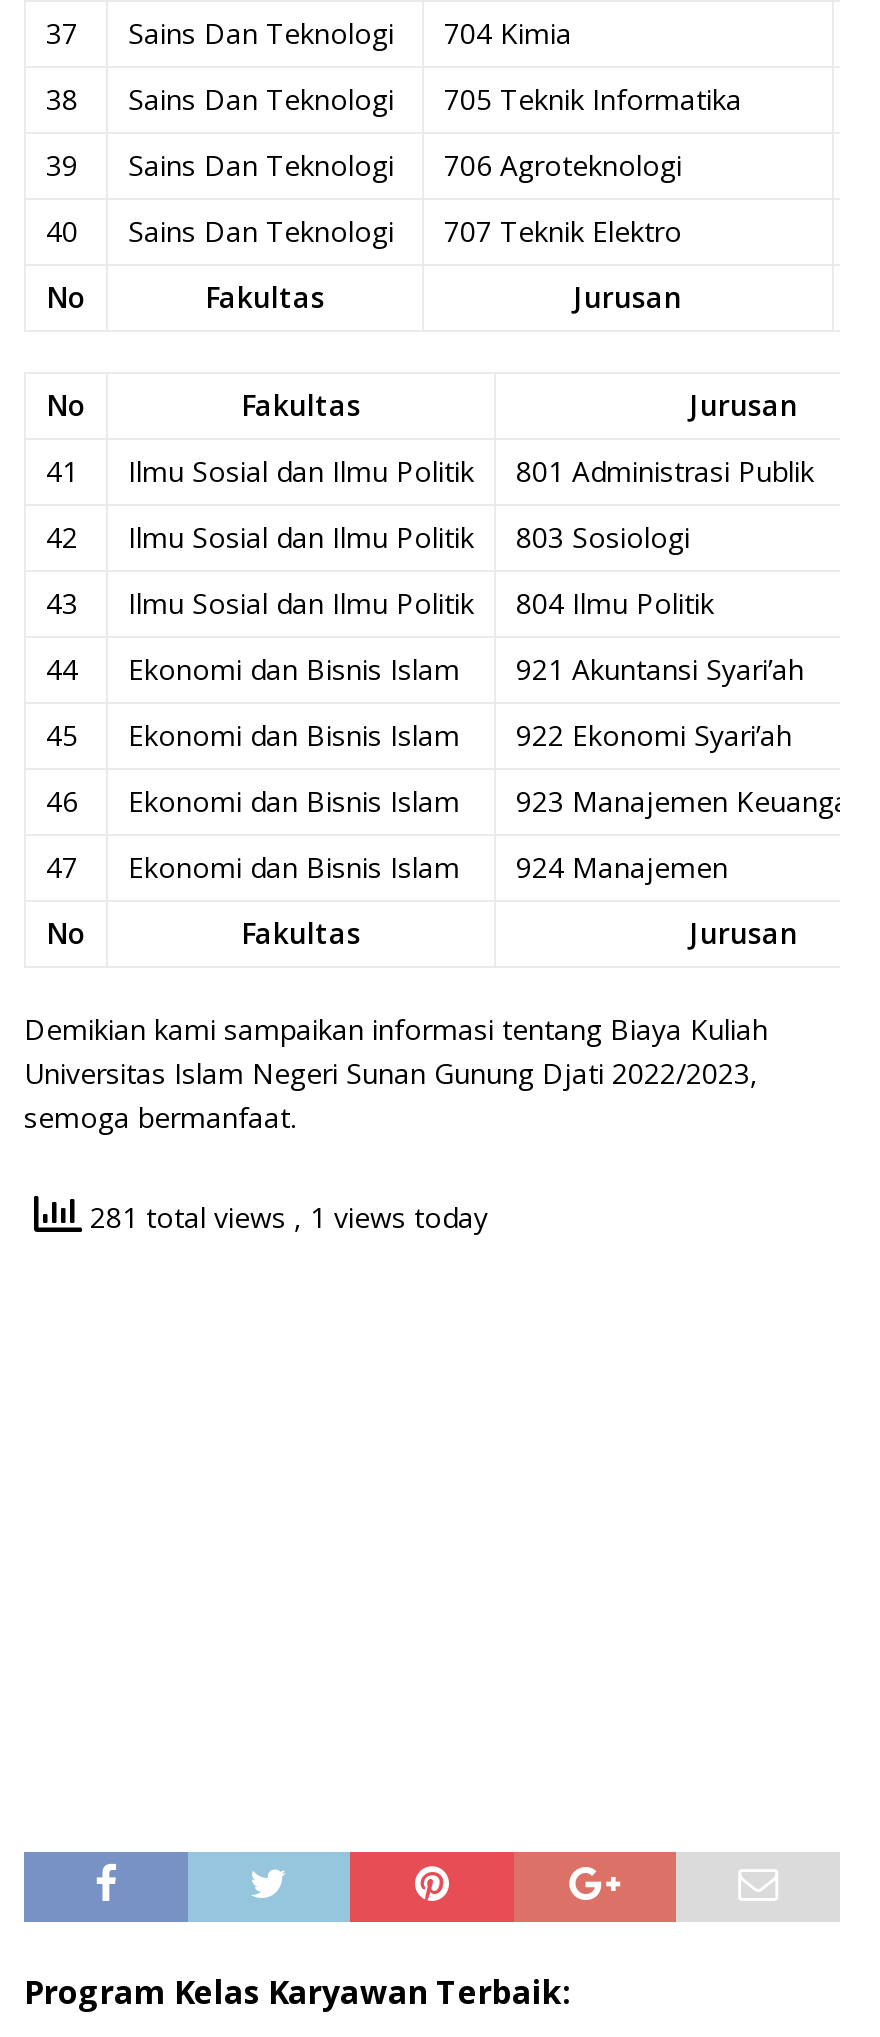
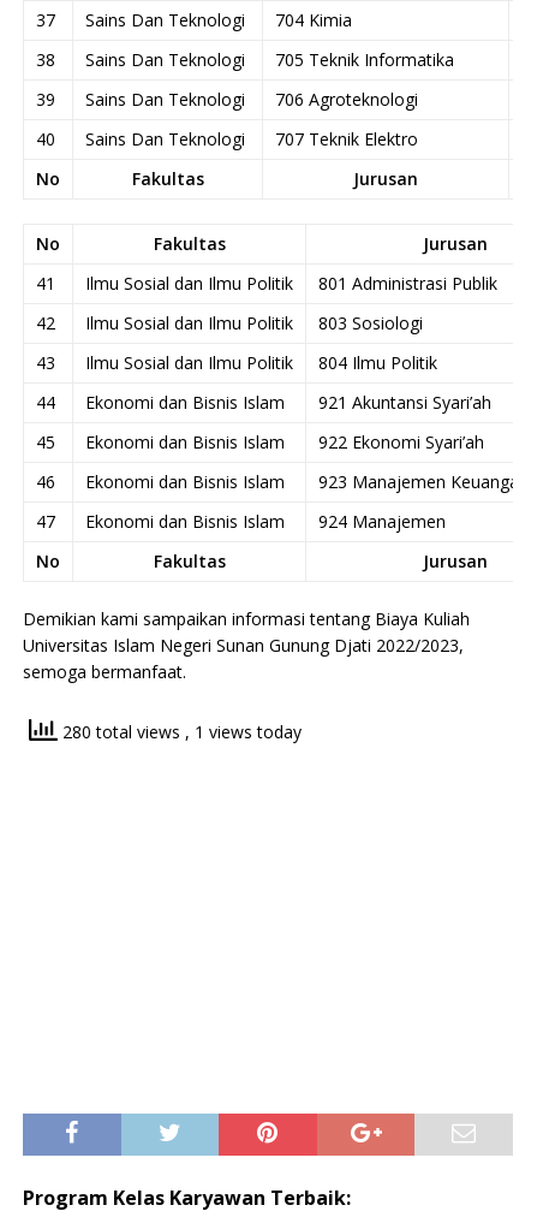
- 281 total views, 1 views today
+ 280 total views, 1 views today
